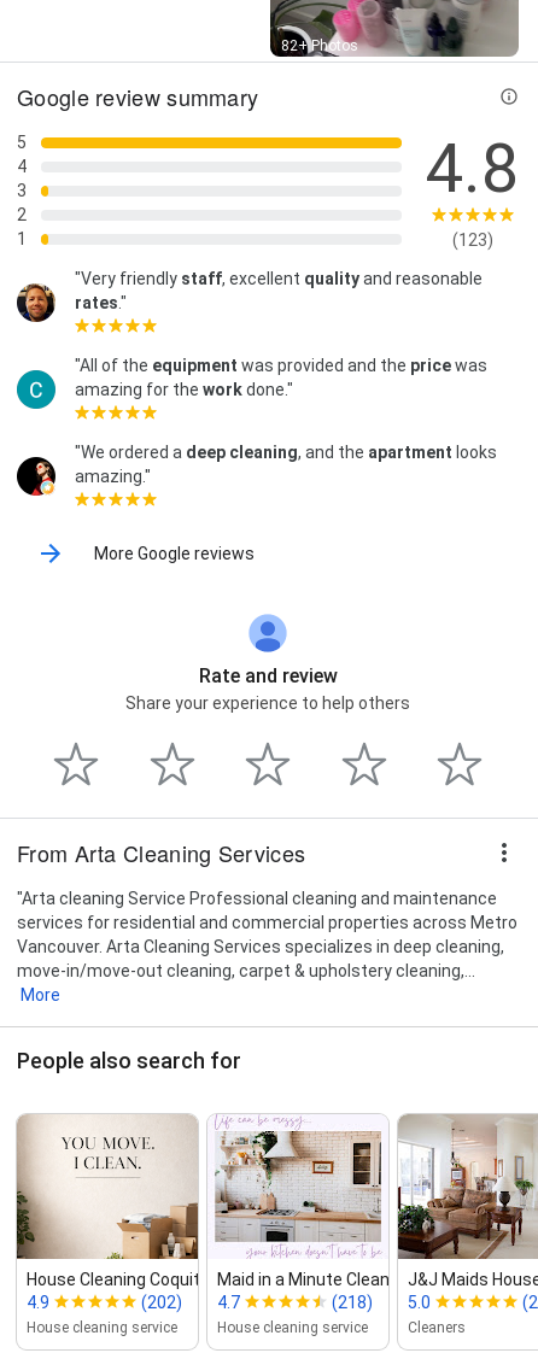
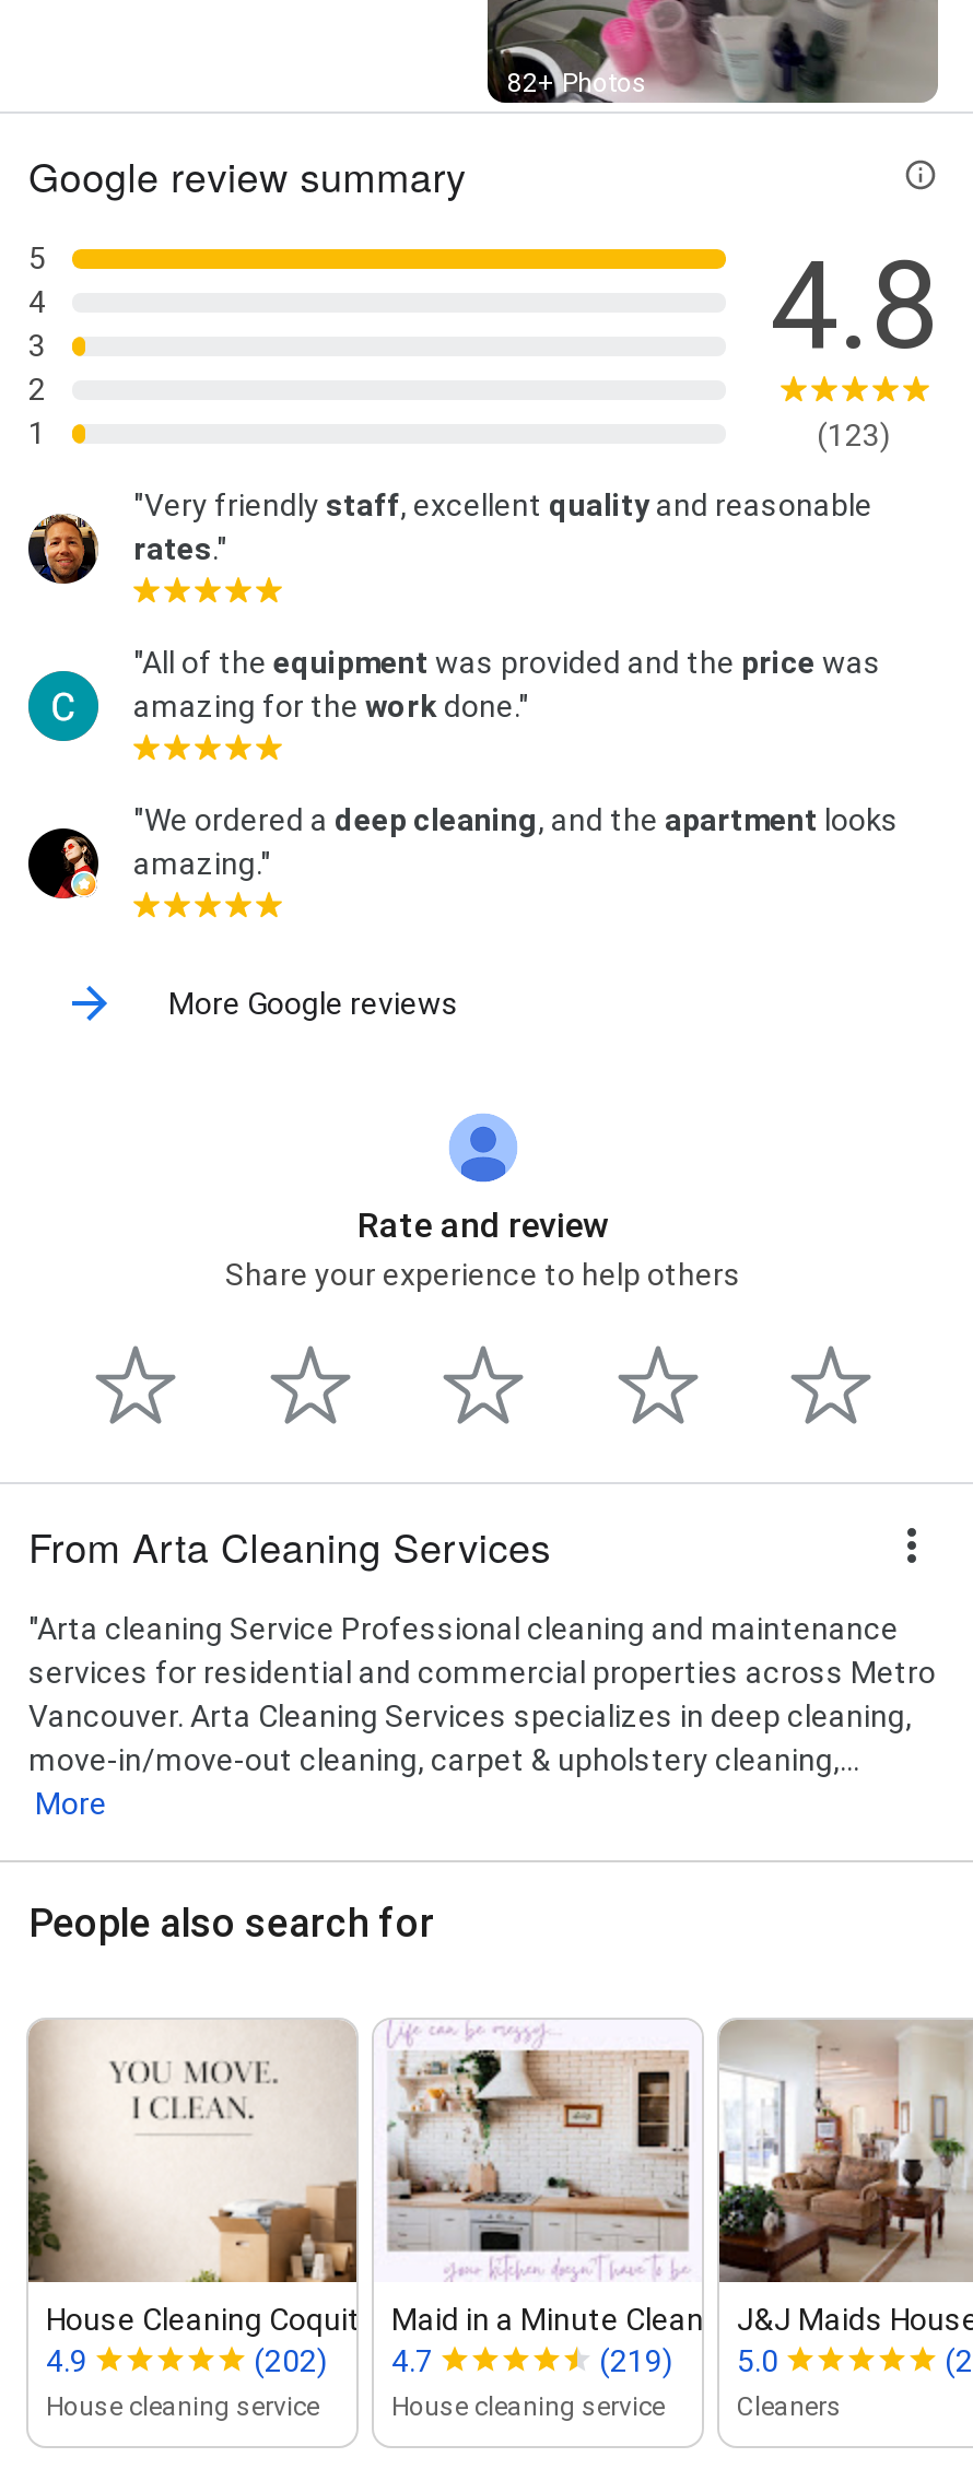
- (218) 5.0
+ (219) 5.0
